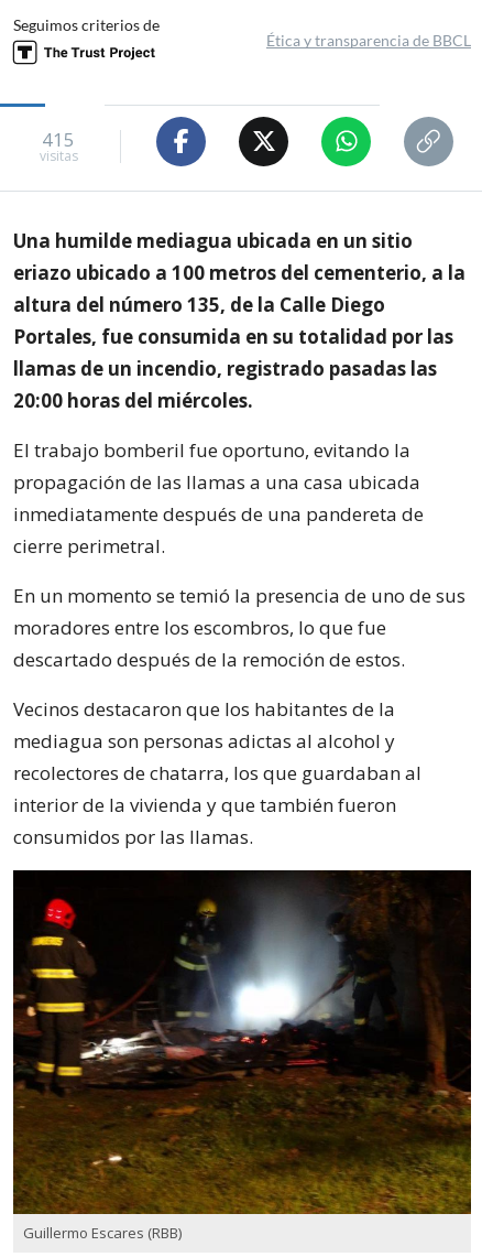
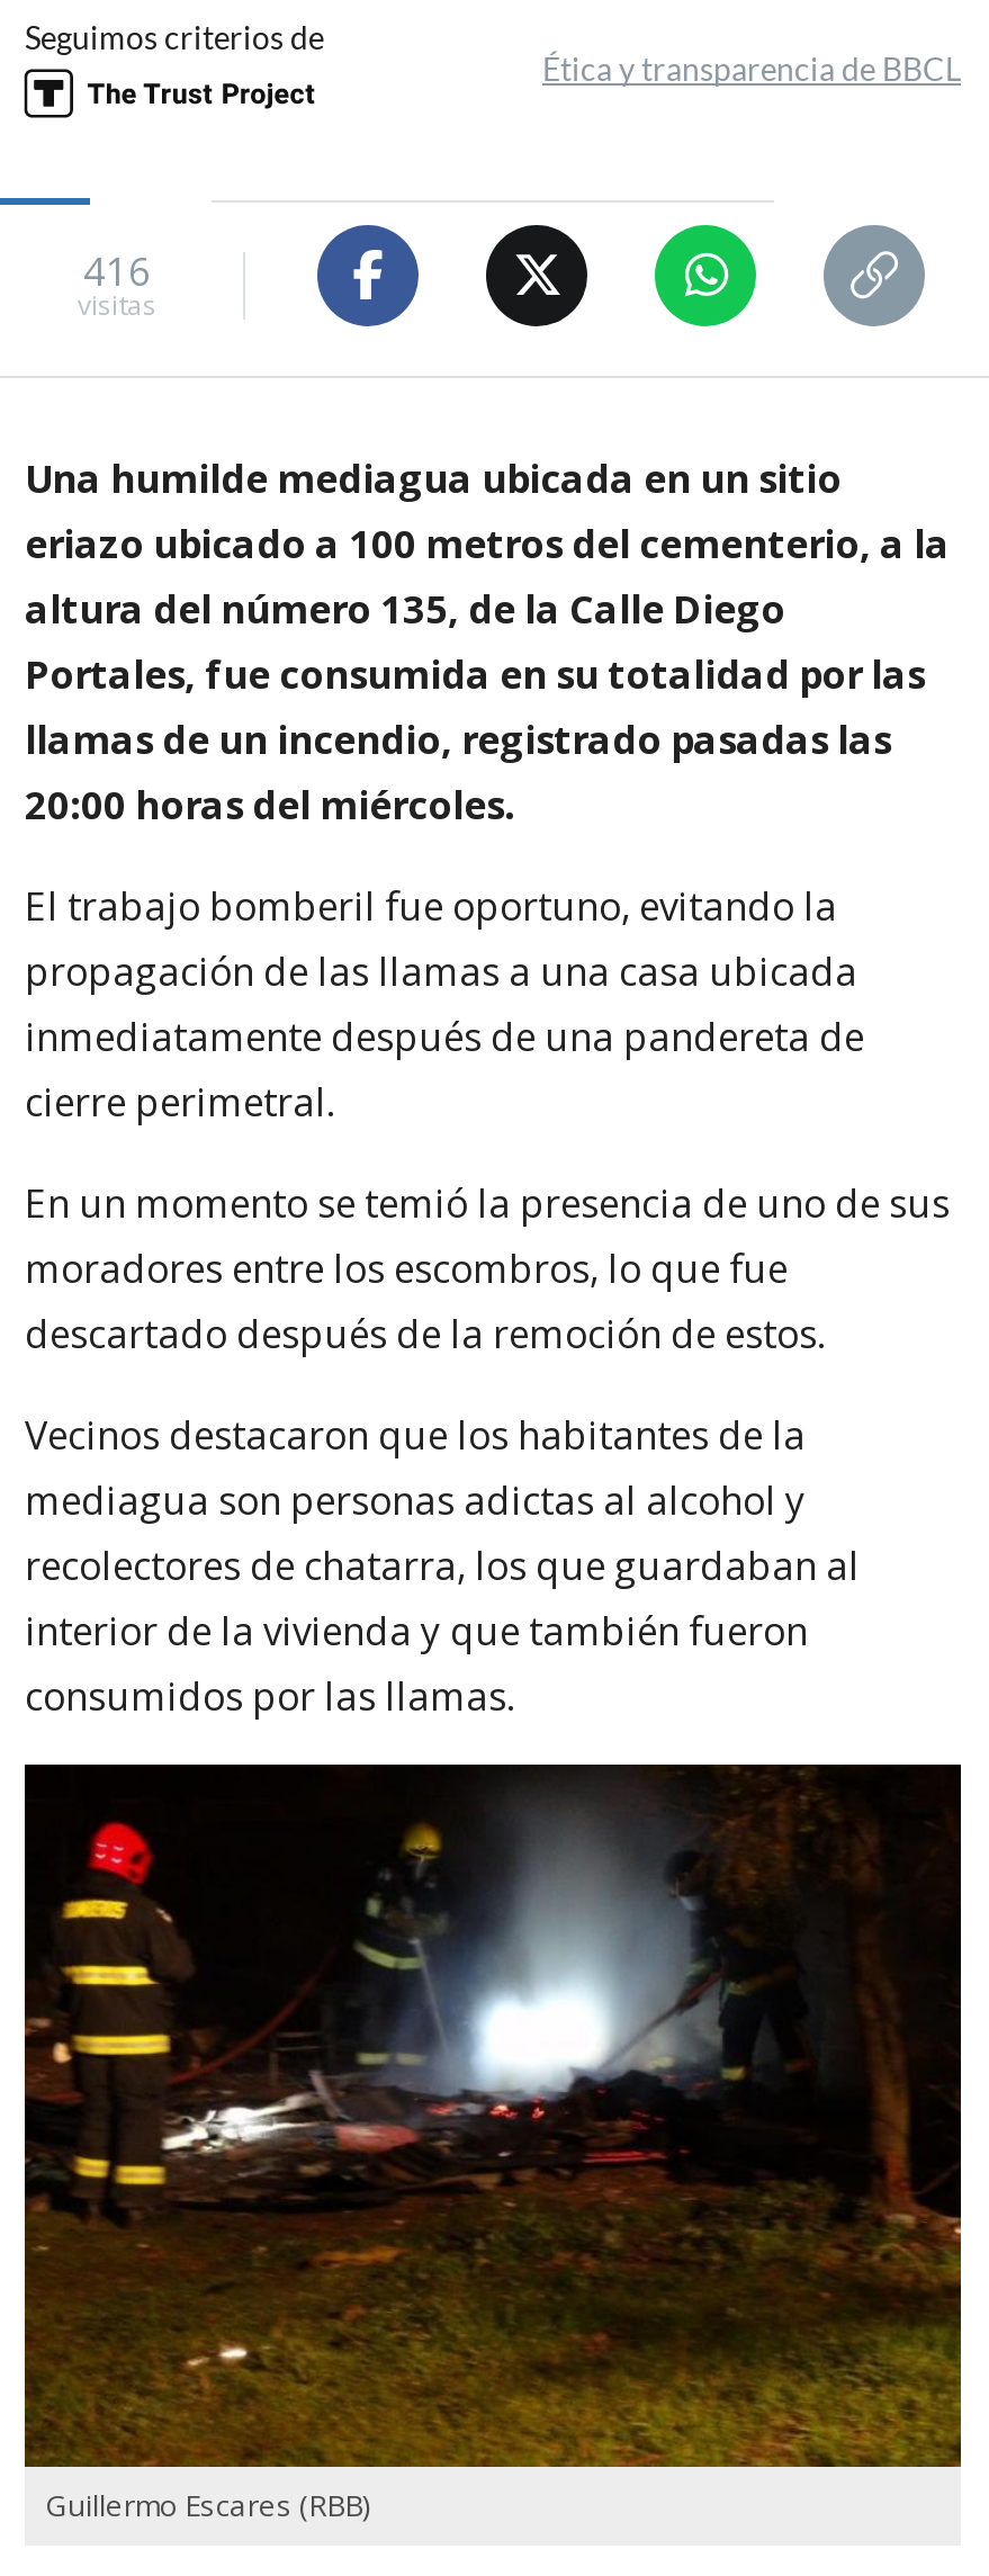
- 415
+ 416
